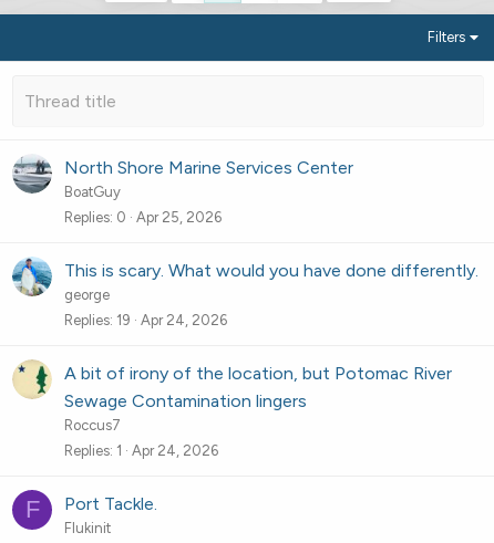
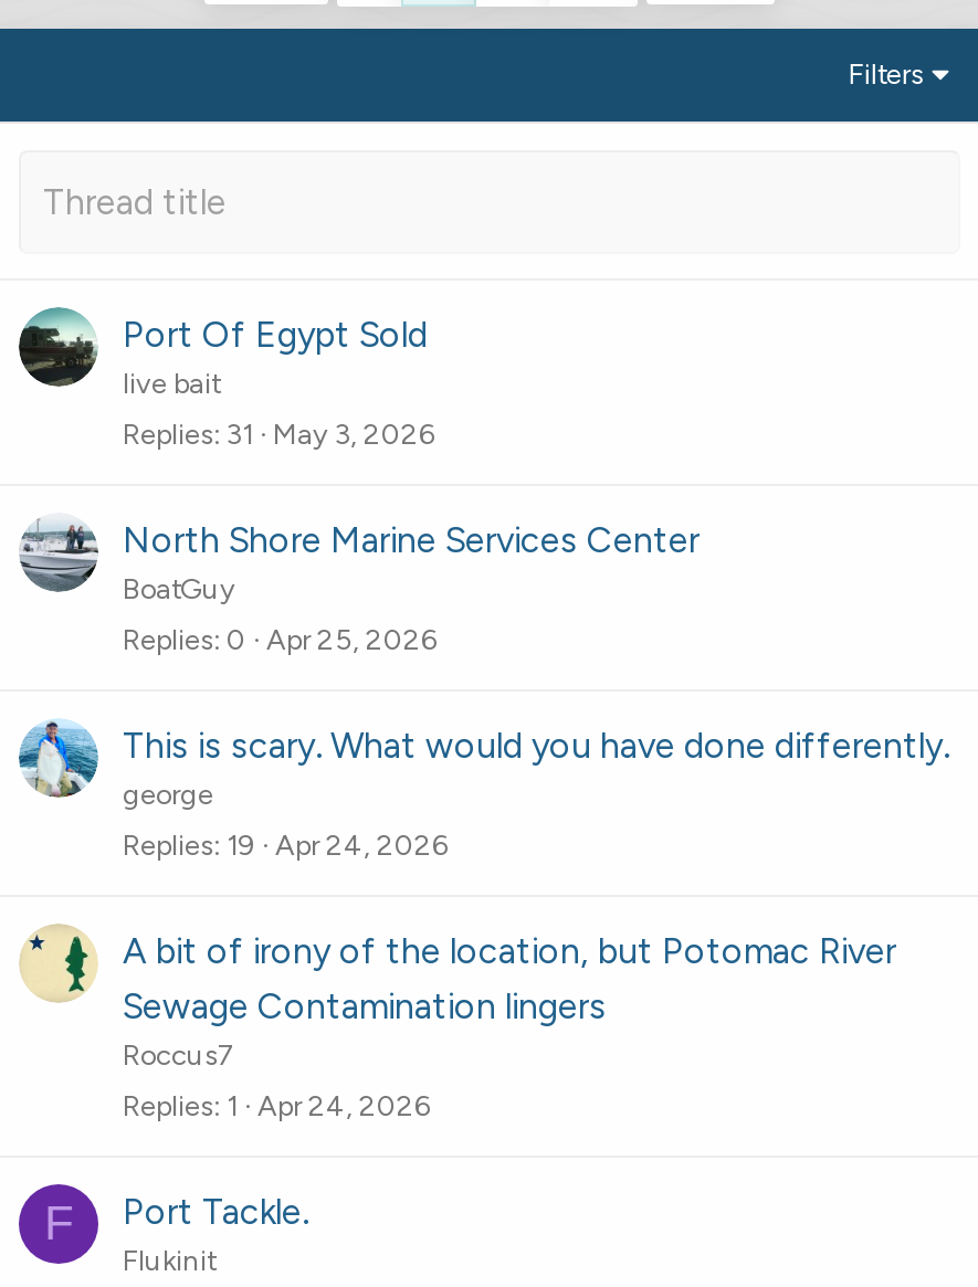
+ [image]
+ Port Of Egypt Sold
+ live bait
+ Replies 31 May 3, 2026
